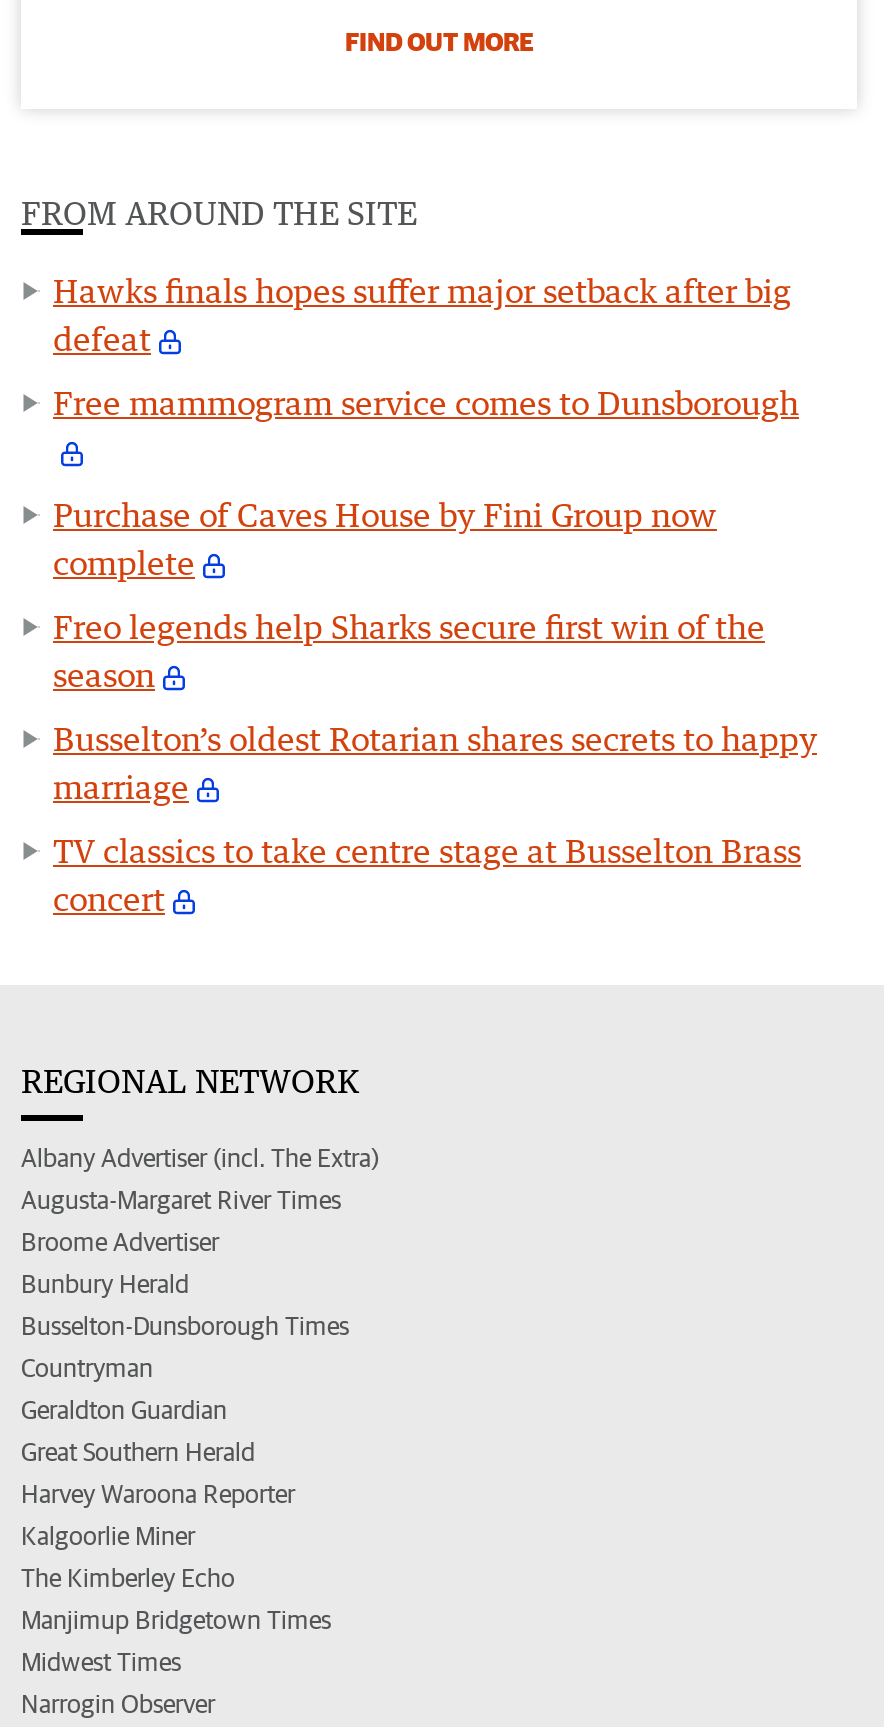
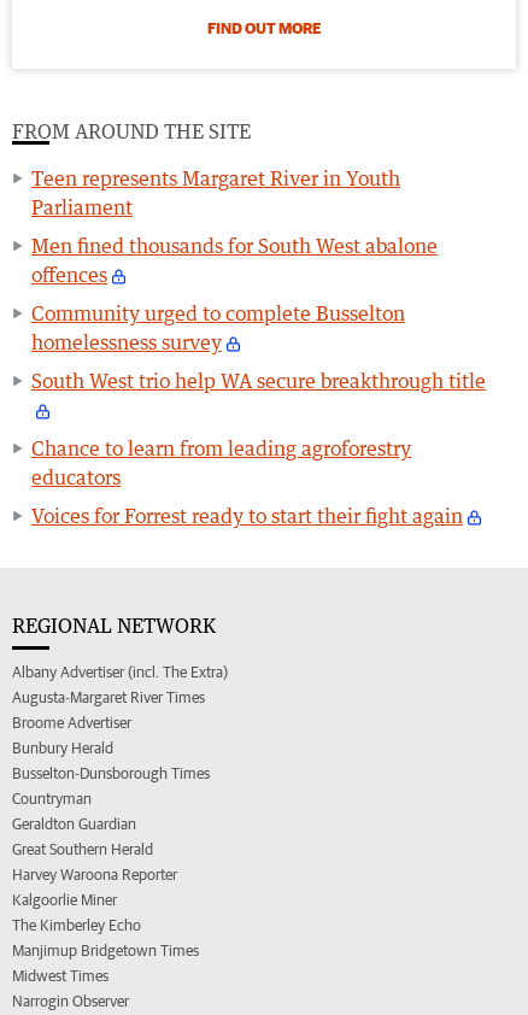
- Hawks finals hopes suffer major setback after big
- defeat
+ Teen represents Margaret River in Youth
+ Parliament

- Free mammogram service comes to Dunsborough
+ Men fined thousands for South West abalone
+ offences

- Purchase of Caves House by Fini Group now
- complete
+ Community urged to complete Busselton
+ homelessness survey

- Freo legends help Sharks secure first win of the
- season
+ South West trio help WA secure breakthrough title

- Busselton’s oldest Rotarian shares secrets to happy
- marriage
+ Chance to learn from leading agroforestry
+ educators

- TV classics to take centre stage at Busselton Brass
- concert
+ Voices for Forrest ready to start their fight again
